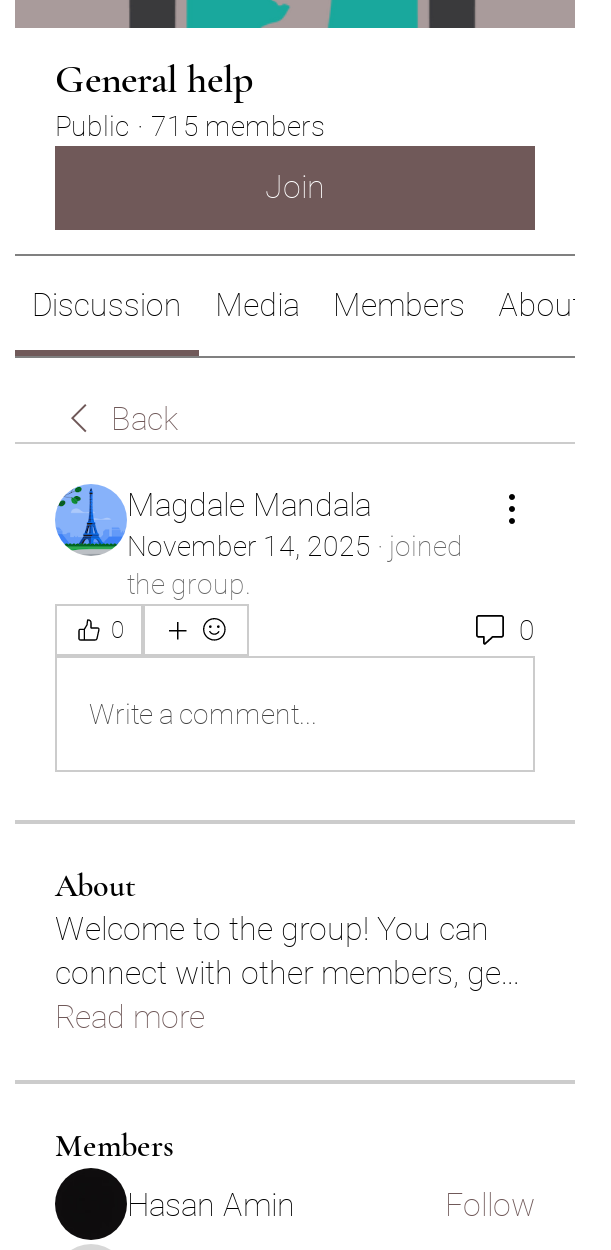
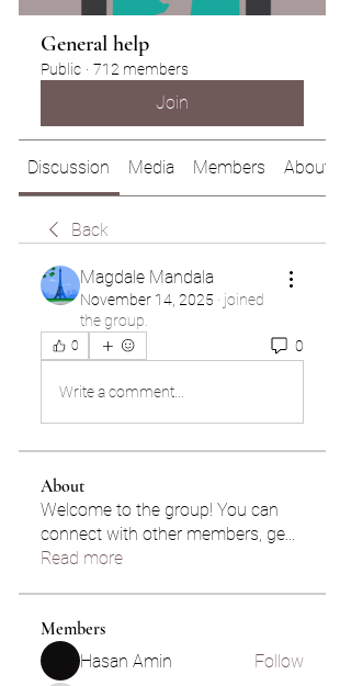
- Public · 715 members
+ Public · 712 members
